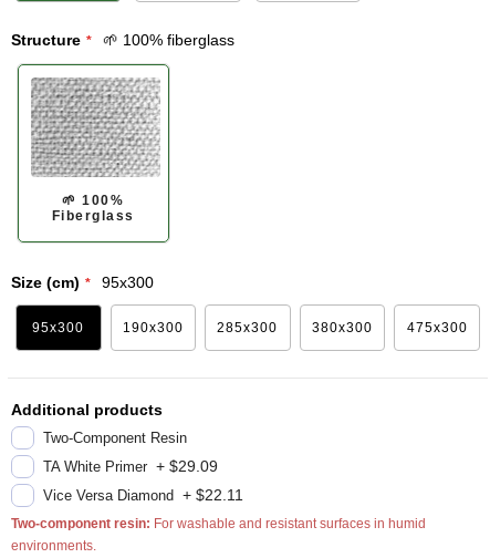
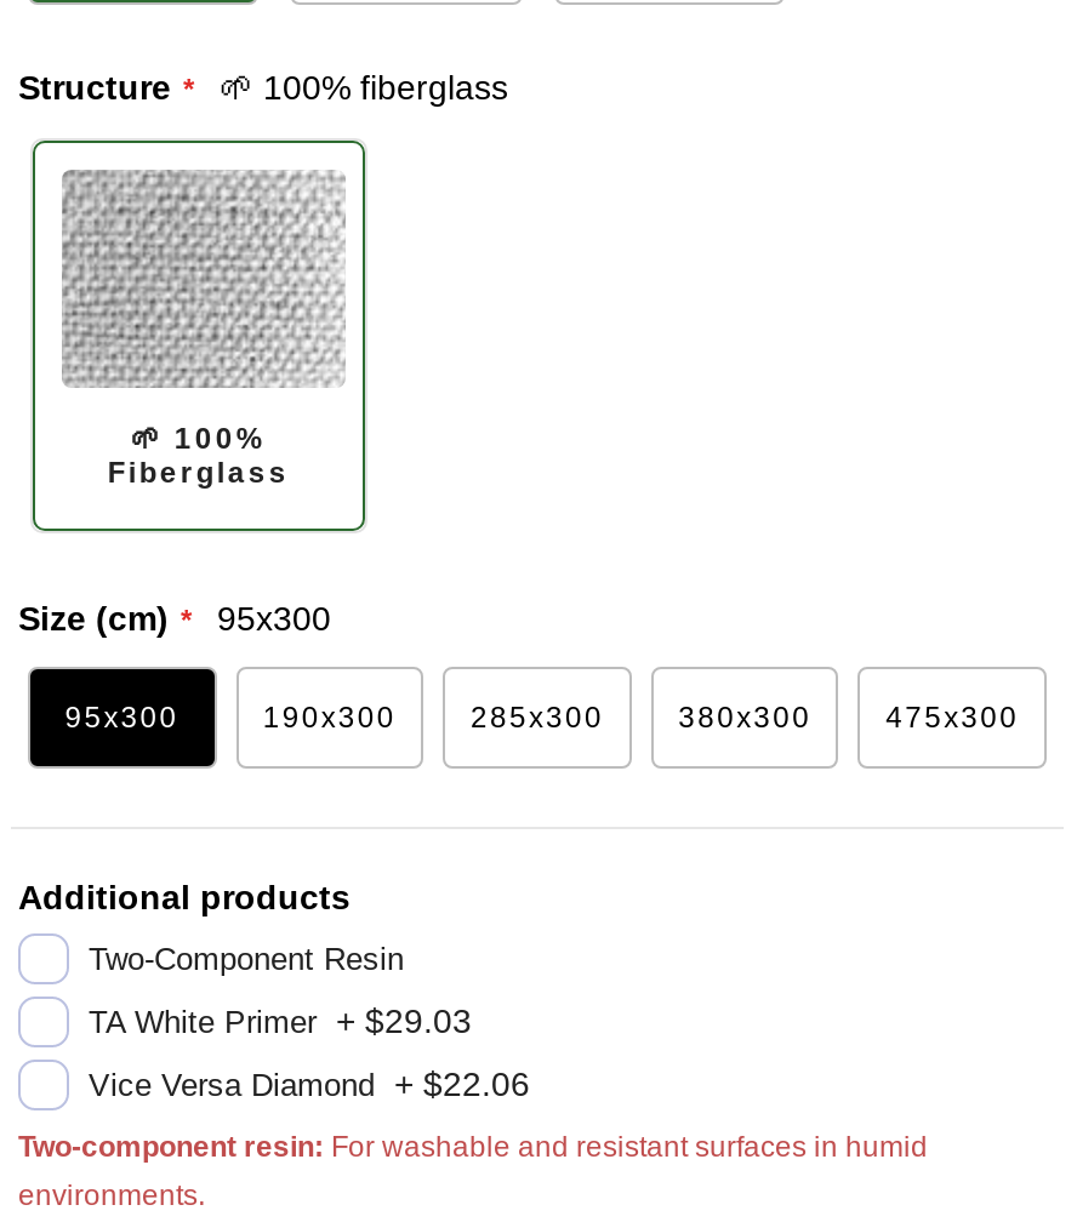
- TA White Primer + $29.09
+ TA White Primer + $29.03

- Vice Versa Diamond + $22.11
+ Vice Versa Diamond + $22.06
